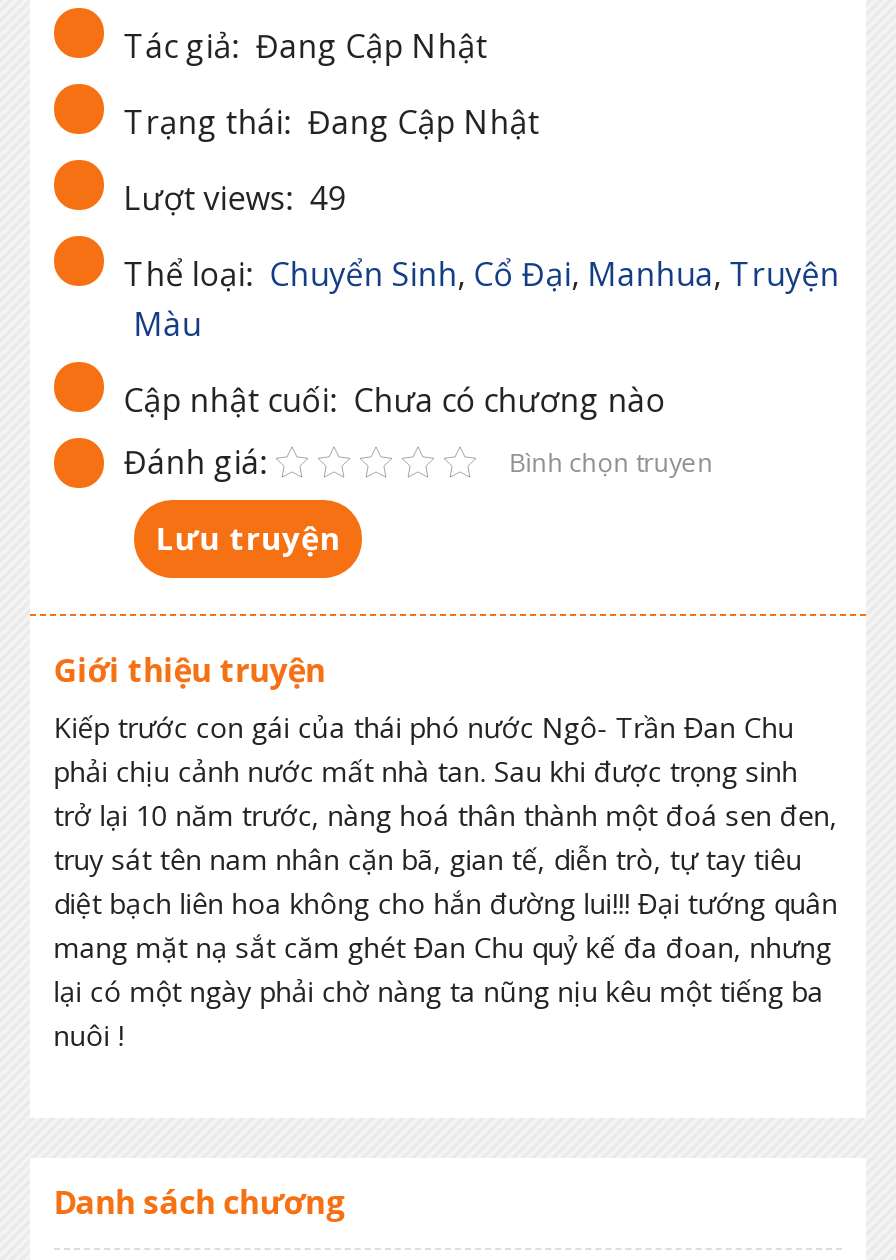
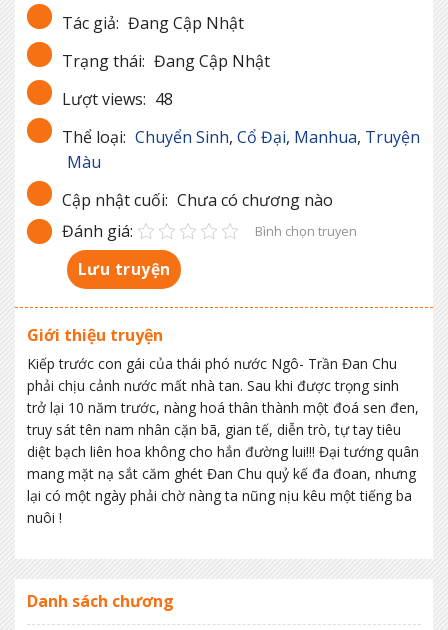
- Lượt views: 49
+ Lượt views: 48
